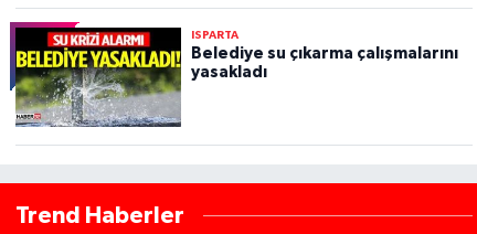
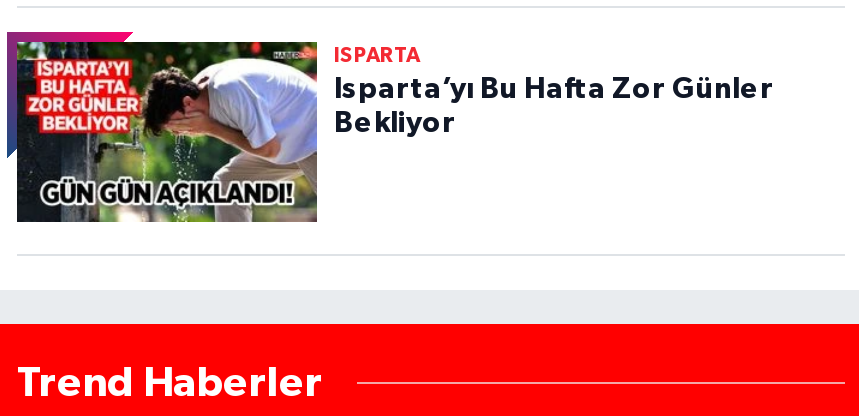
- [image]
- Belediye su çıkarma çalışmalarını
- yasakladı
+ [image]
+ Isparta’yı Bu Hafta Zor Günler
+ Bekliyor
